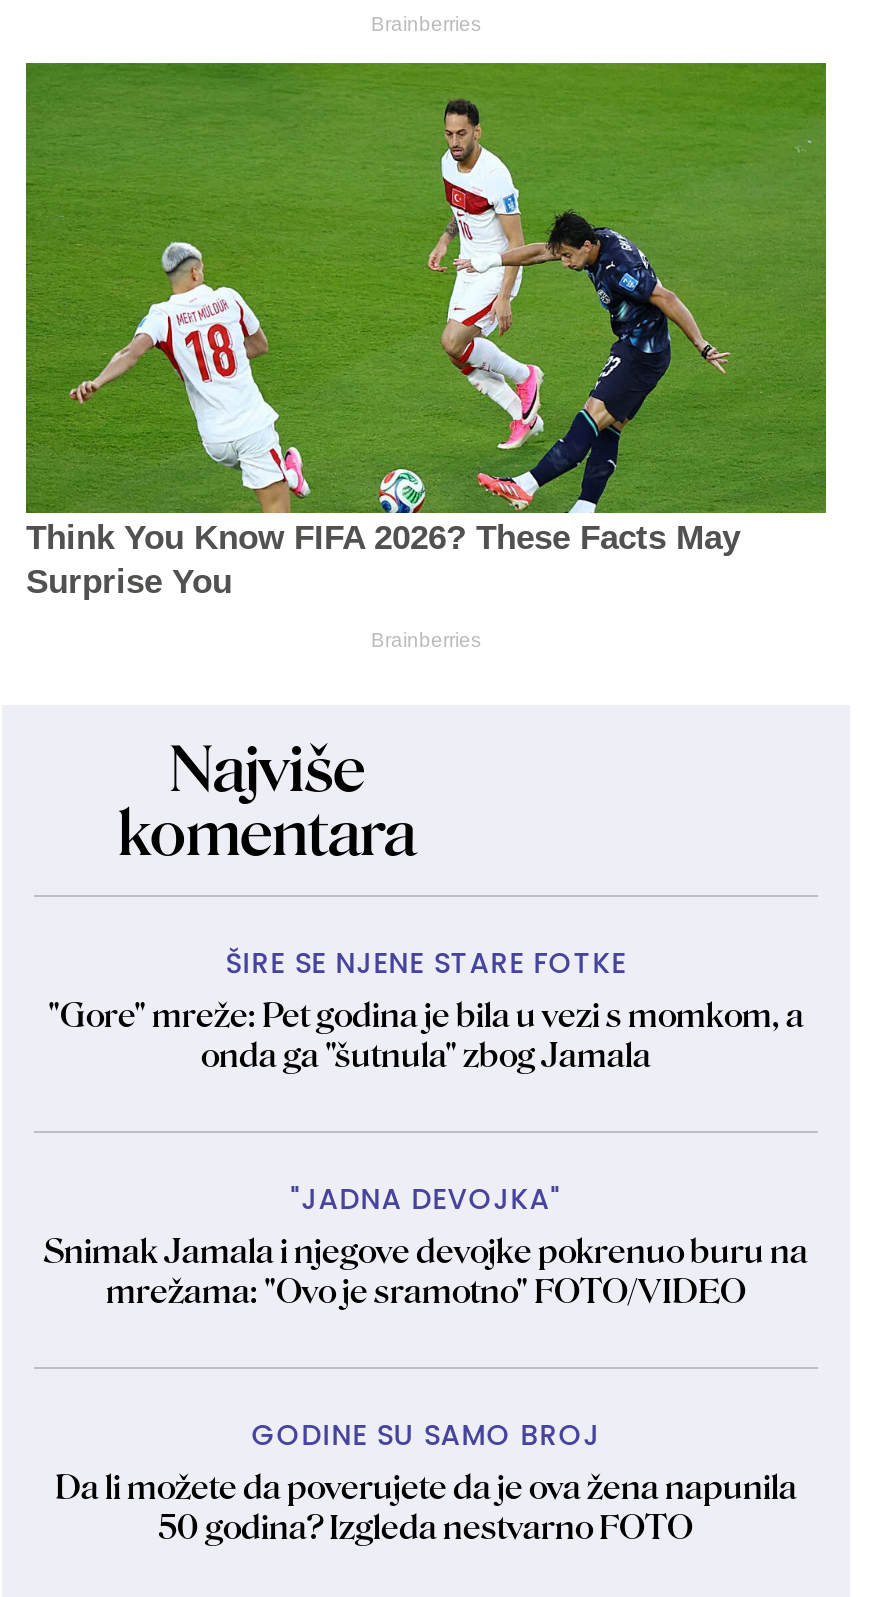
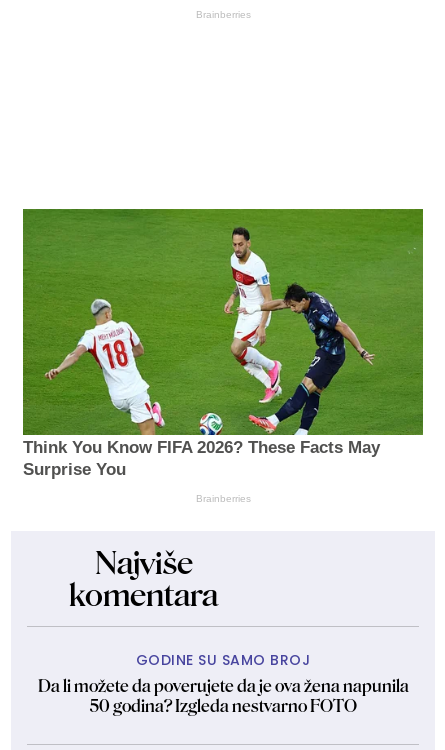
moved down: [image] | Think You Know FIFA 2026? These Facts May | Surprise You | Brainberries | Najviše | komentara

- ŠIRE SE NJENE STARE FOTKE
- "Gore" mreže: Pet godina je bila u vezi s momkom, a
- onda ga "šutnula" zbog Jamala

- "JADNA DEVOJKA"
- Snimak Jamala i njegove devojke pokrenuo buru na
- mrežama: "Ovo je sramotno" FOTO/VIDEO
